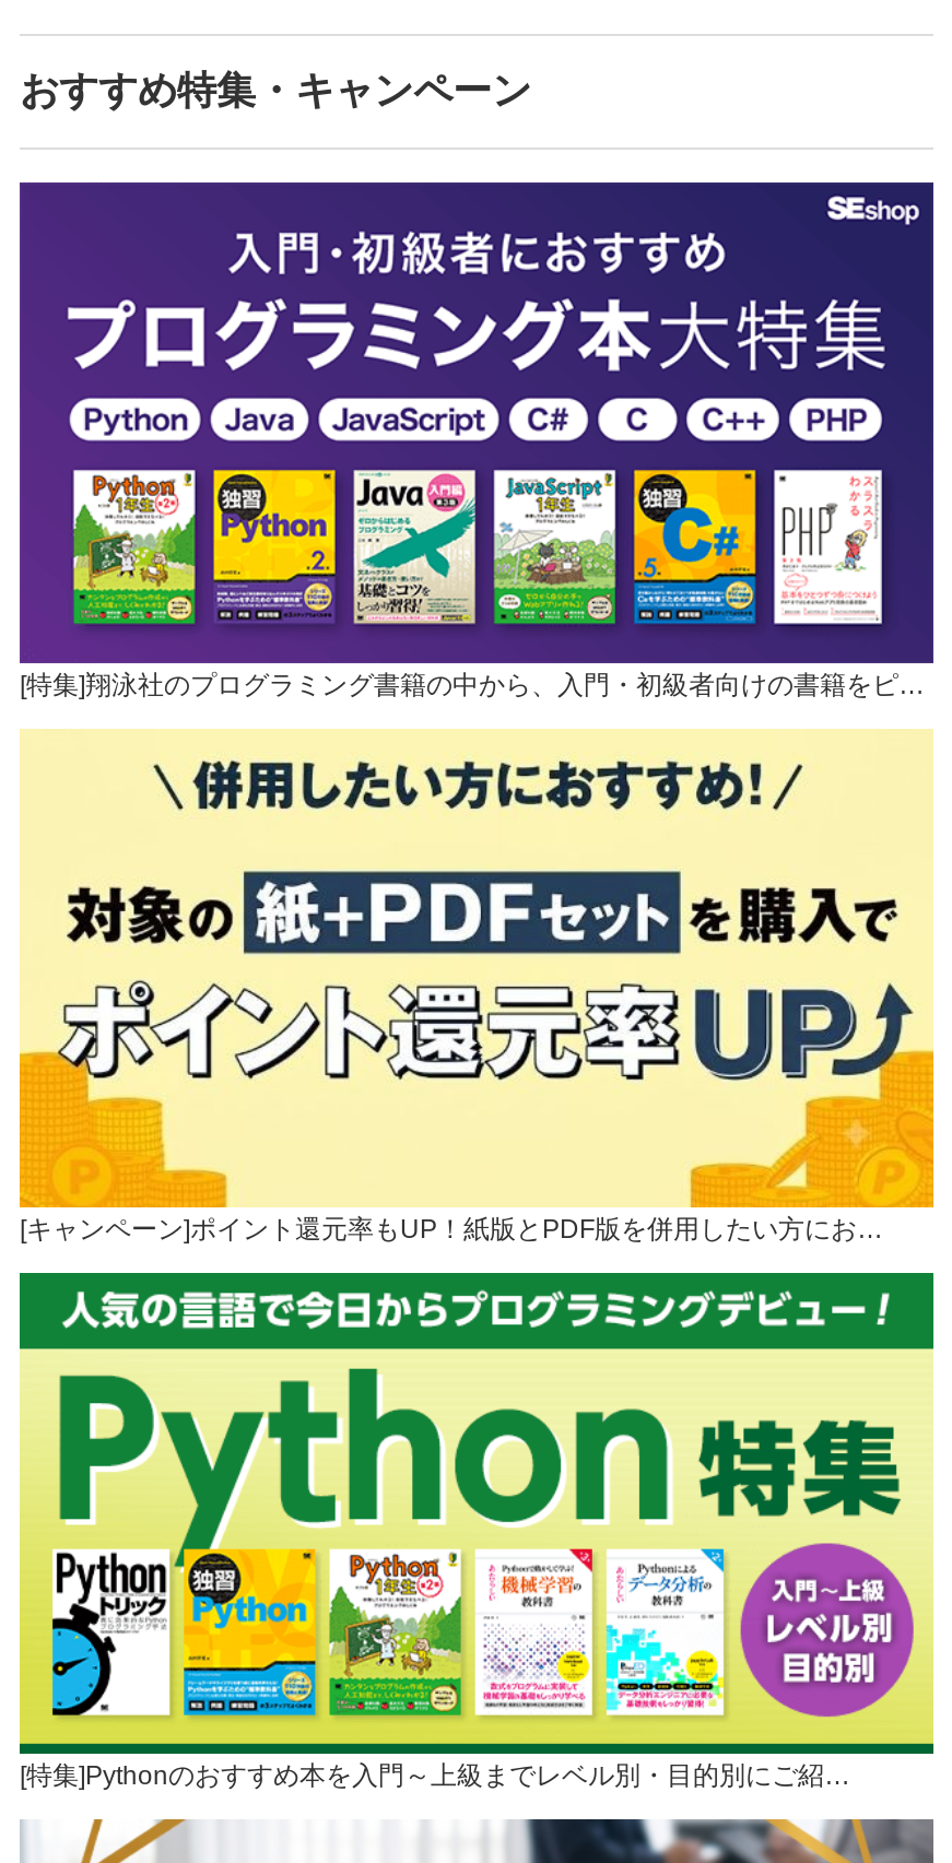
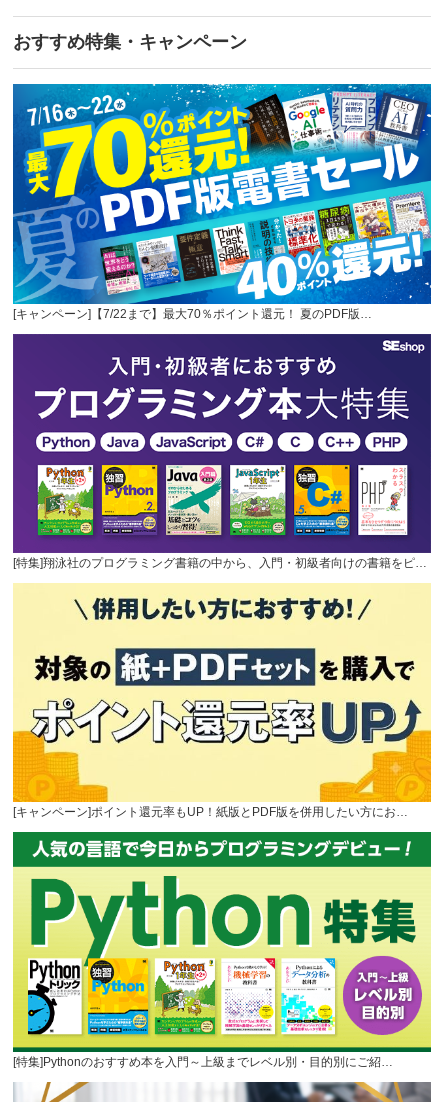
+ [image]
+ [キャンペーン]【7/22まで】最大70％ポイント還元！ 夏のPDF版…
